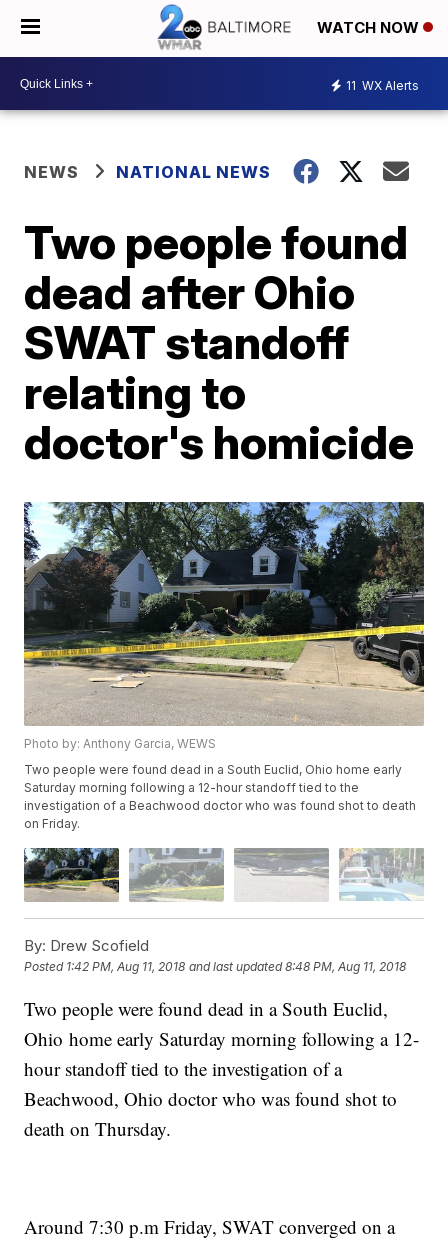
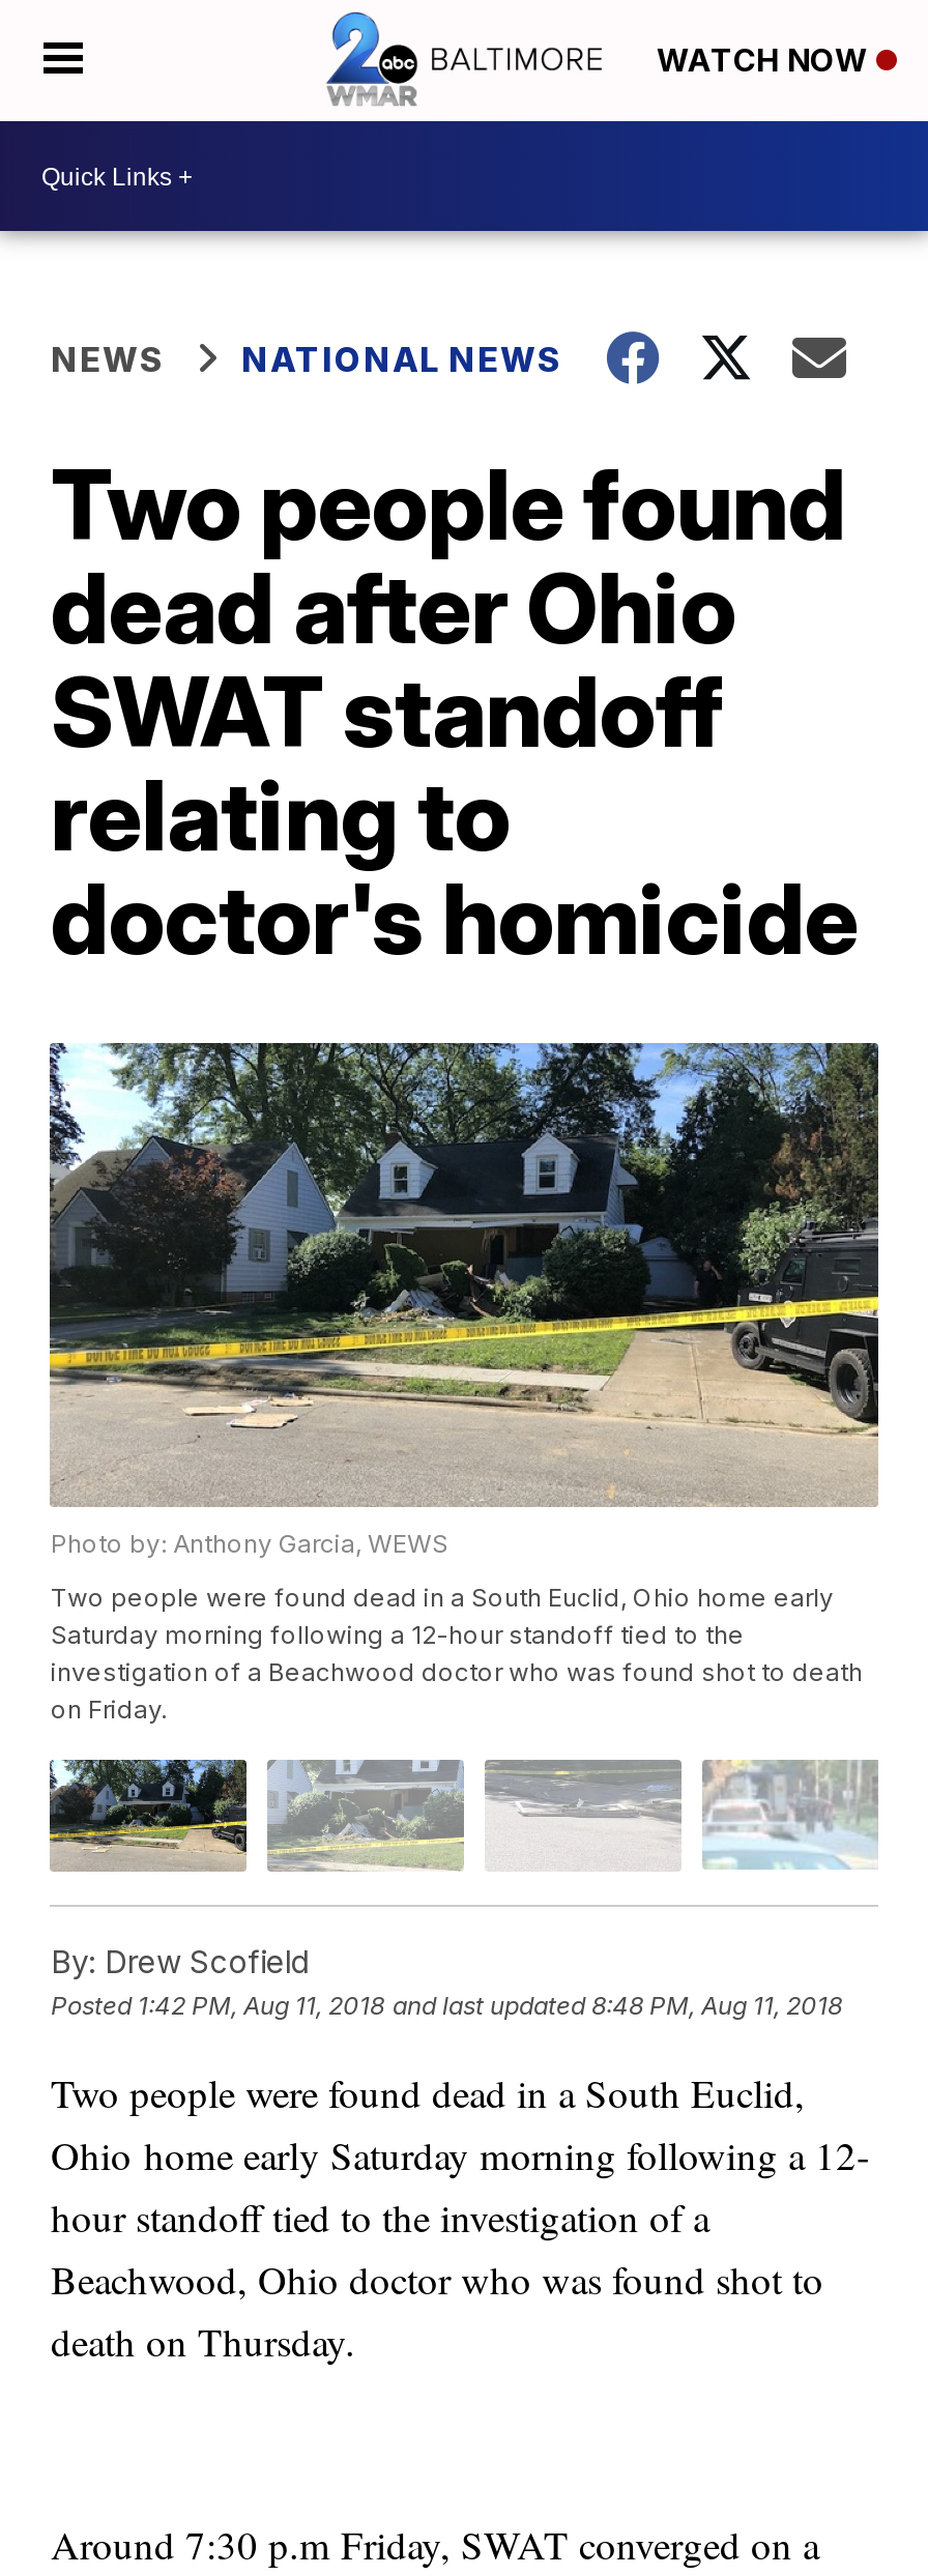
- 11 WX Alerts
